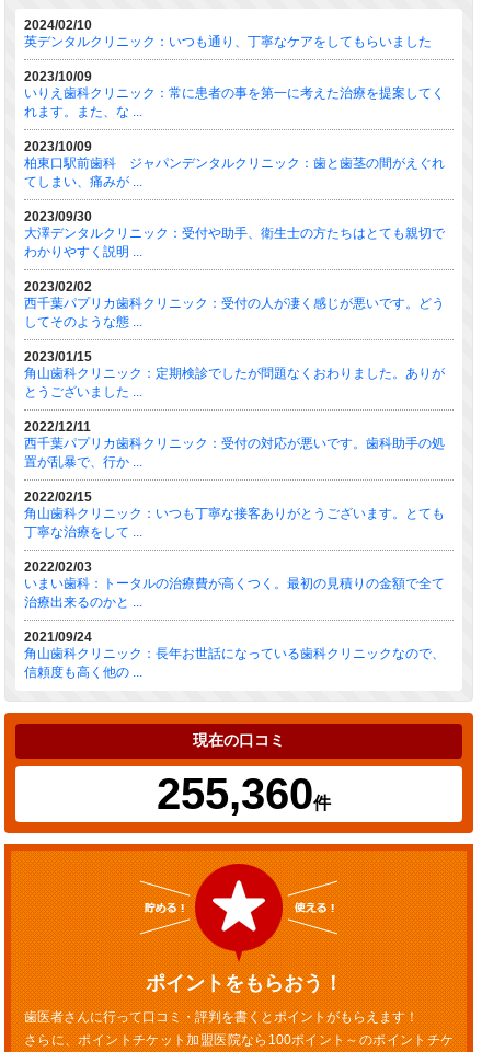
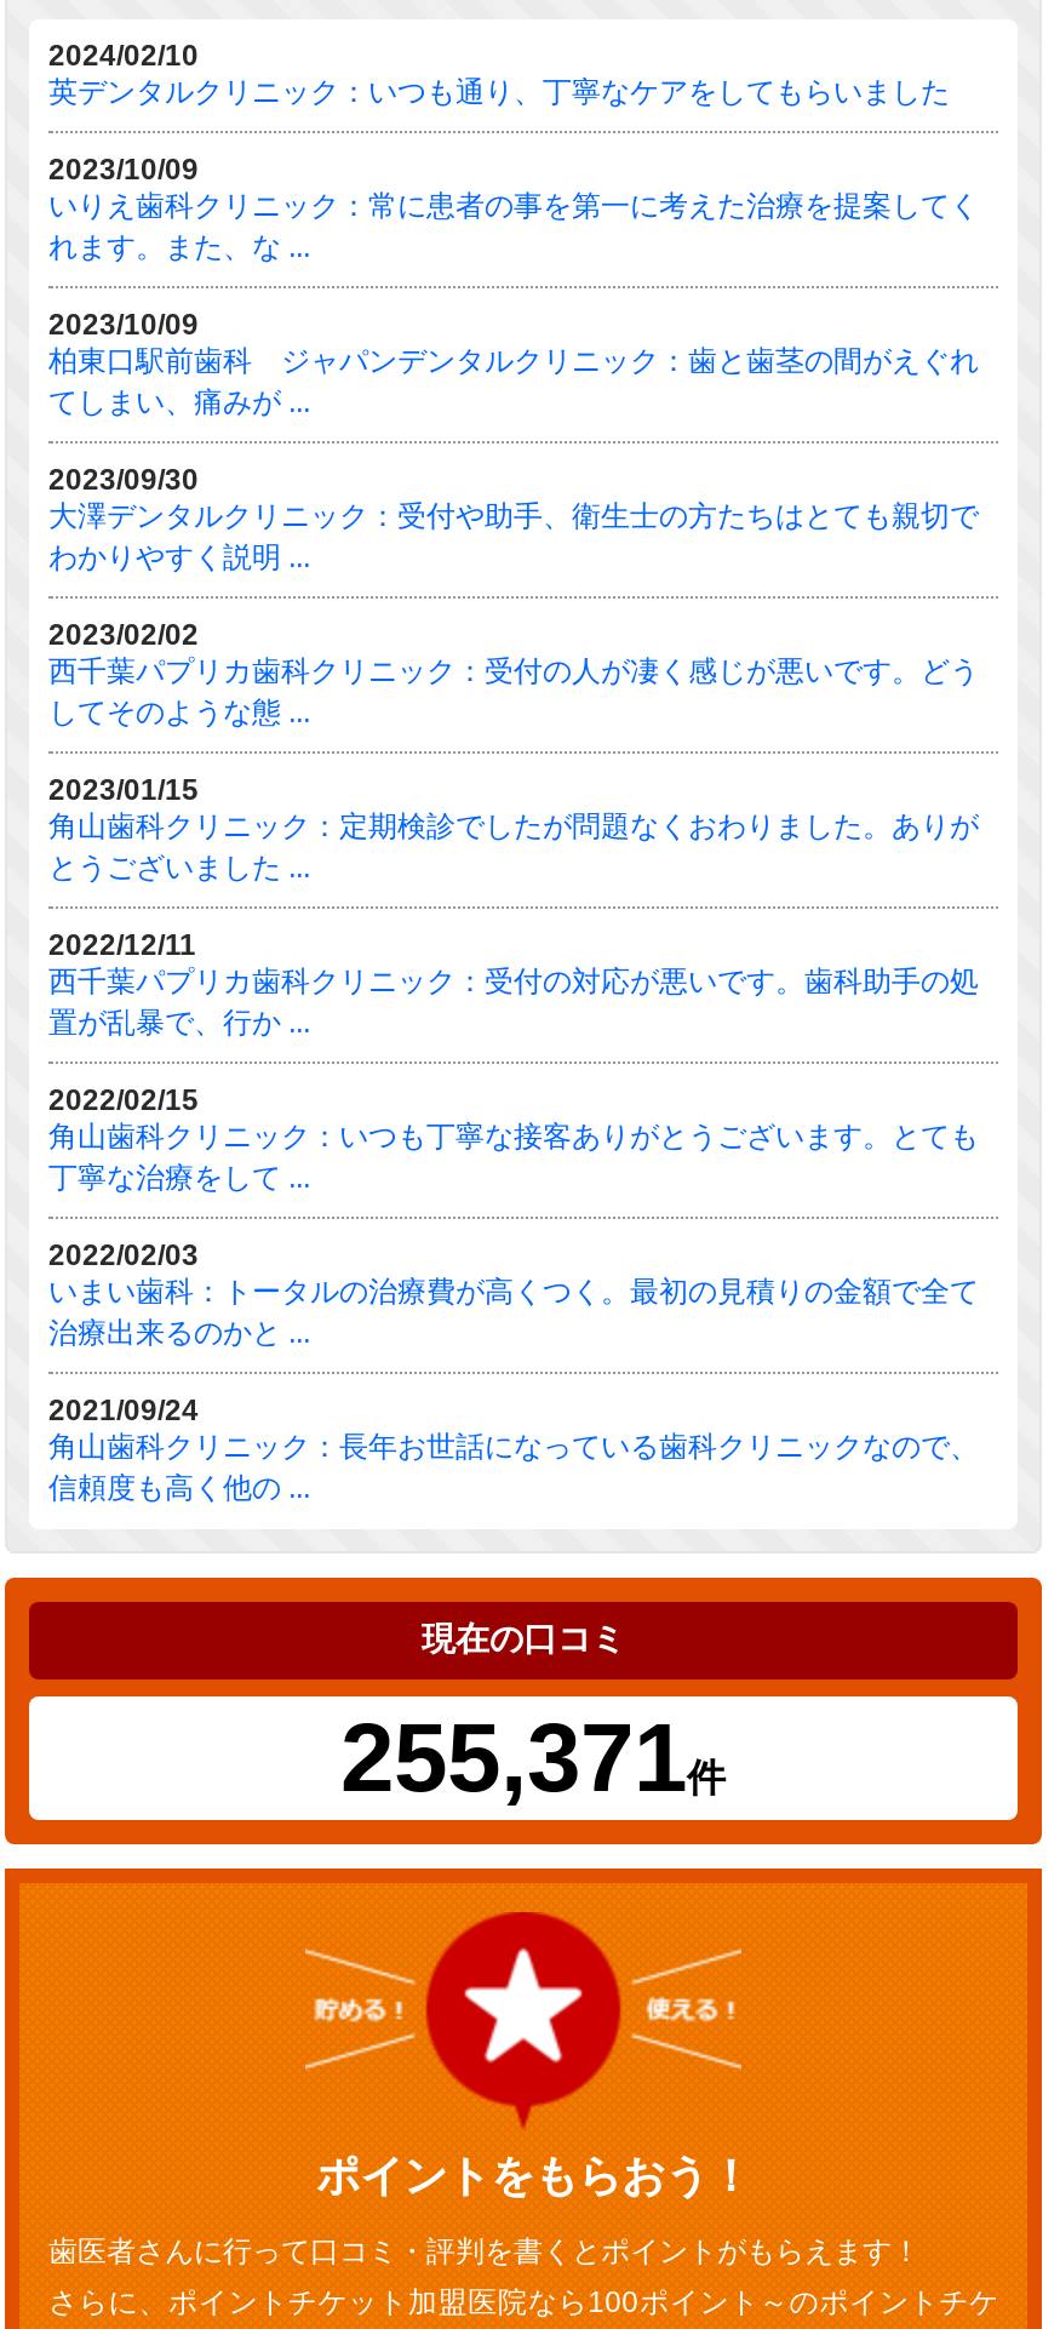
- 255,360件
+ 255,371件
